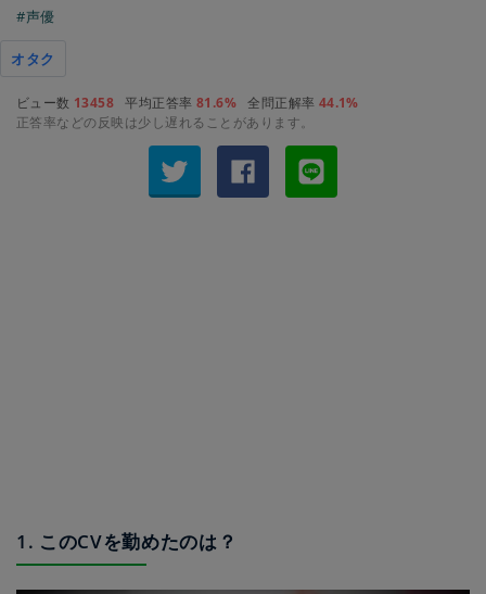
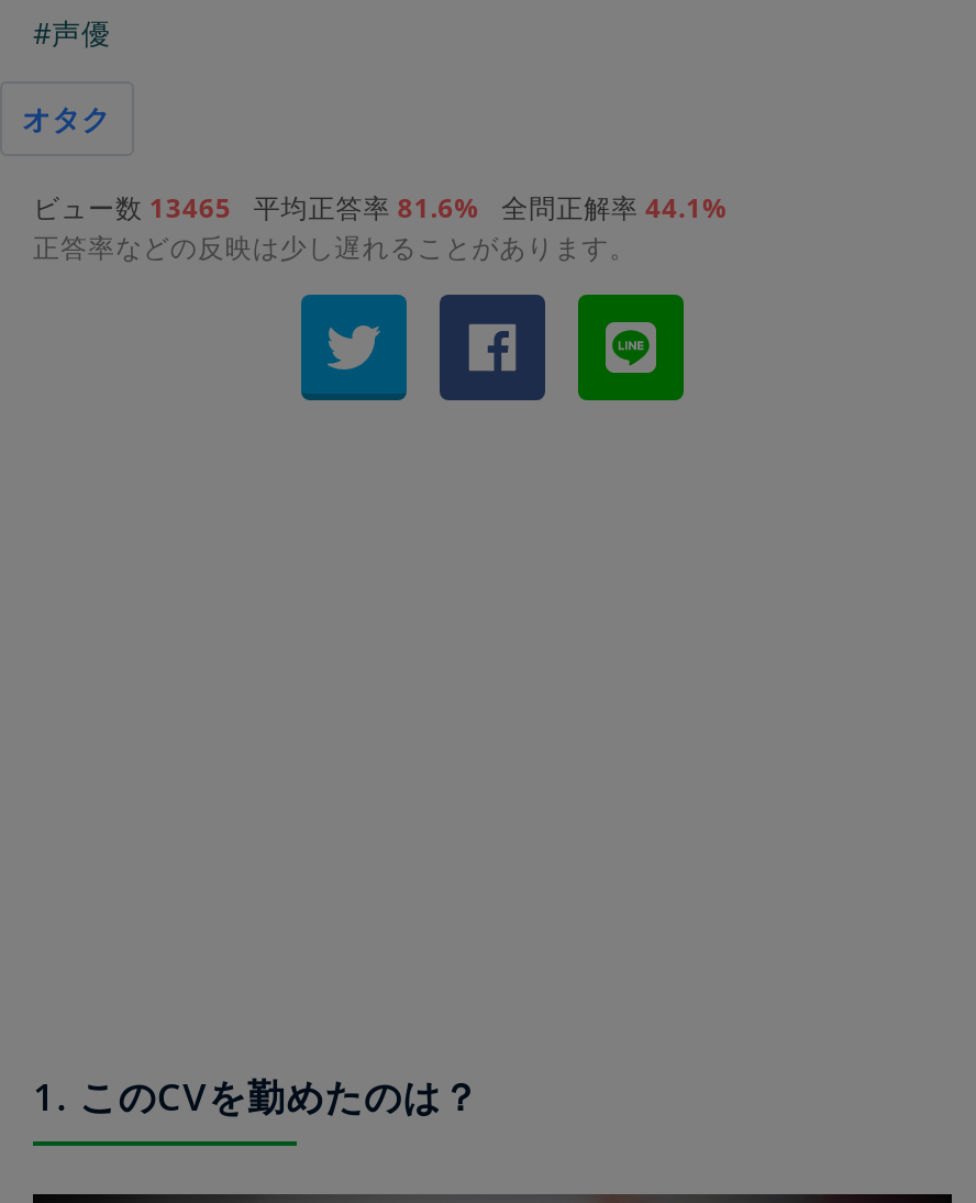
- ビュー数 13458 平均正答率 81.6% 全問正解率 44.1%
+ ビュー数 13465 平均正答率 81.6% 全問正解率 44.1%
